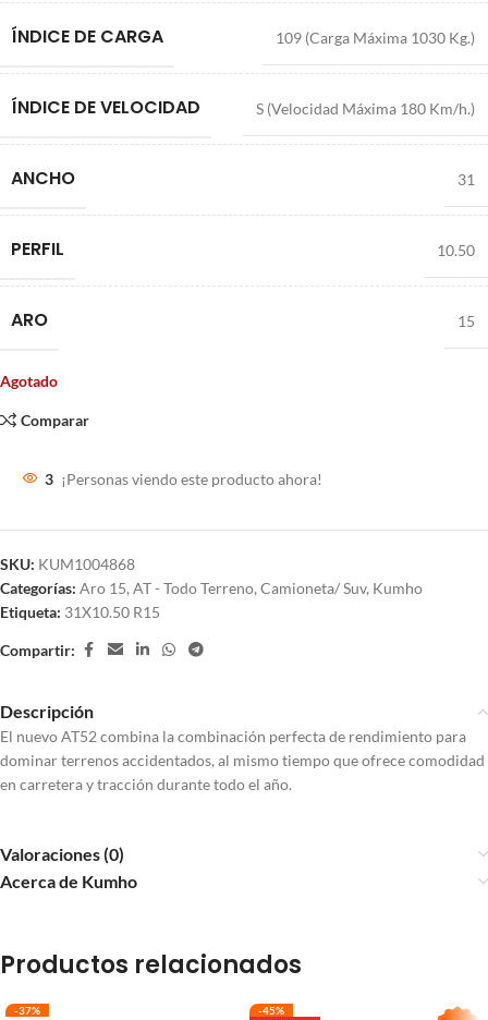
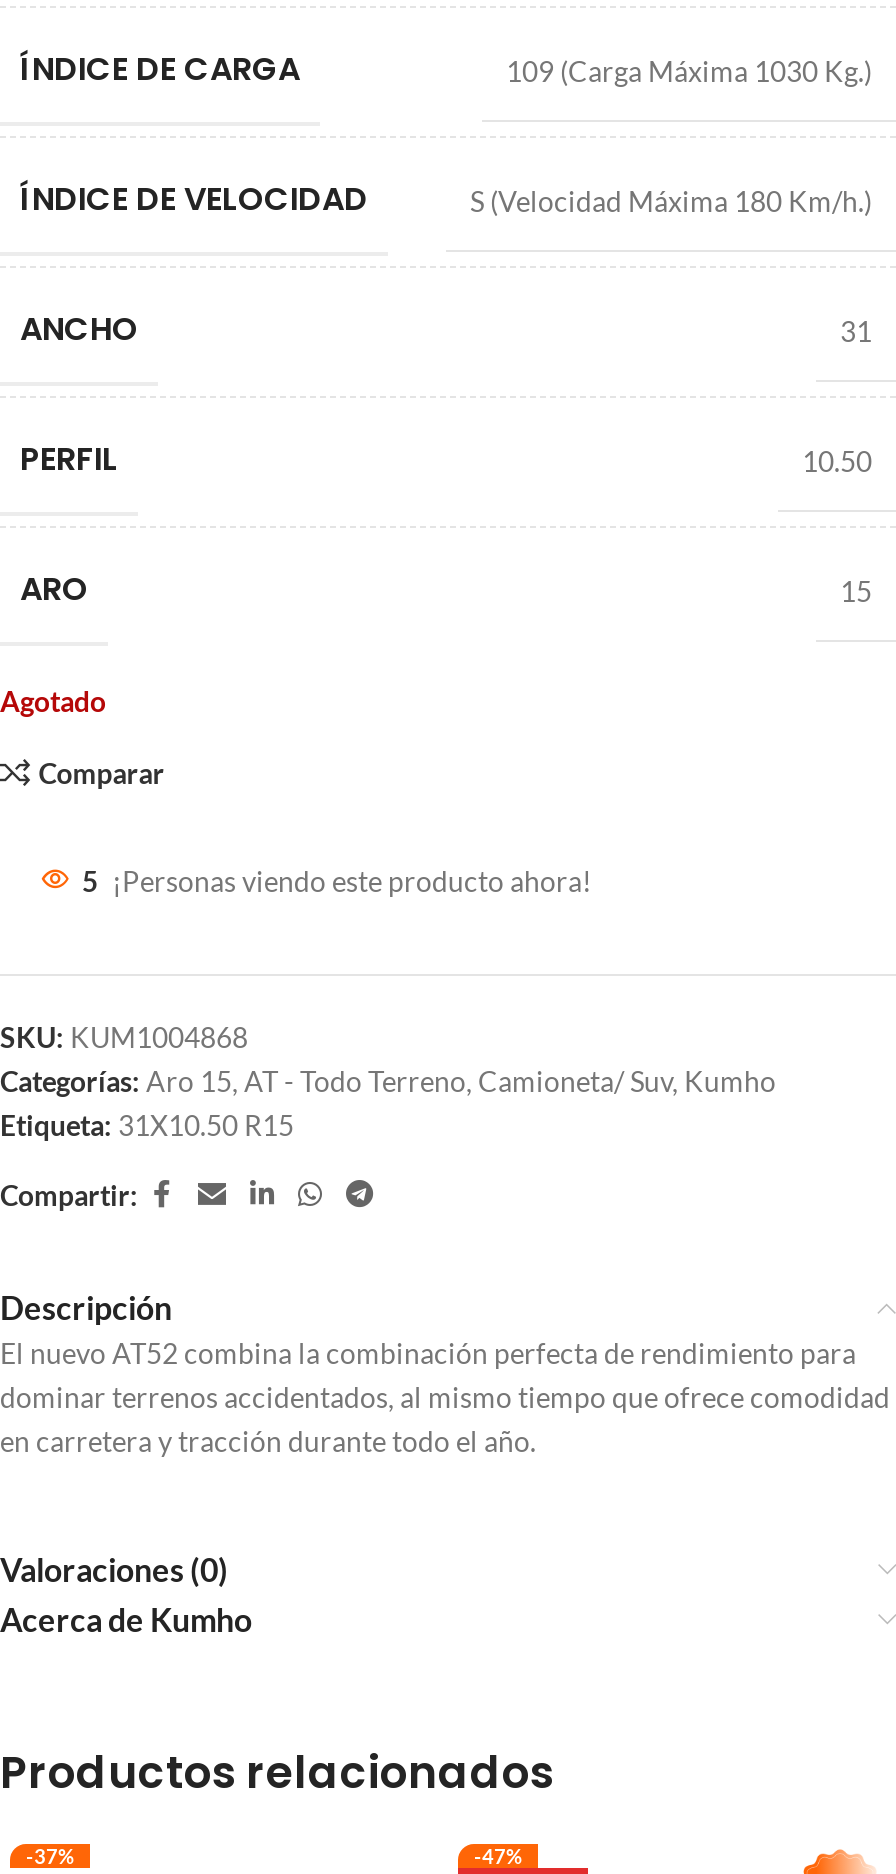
- 3 ¡Personas viendo este producto ahora!
+ 5 ¡Personas viendo este producto ahora!

- -45%
+ -47%
